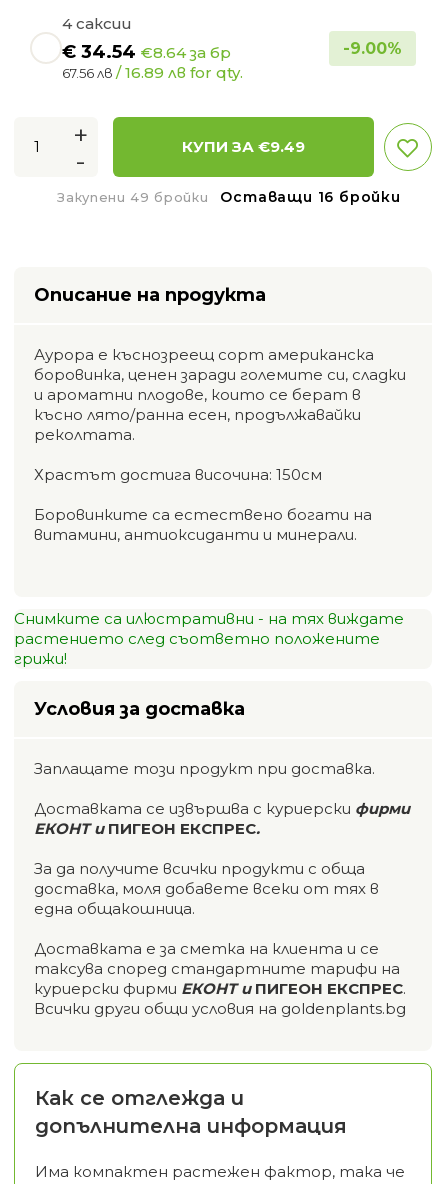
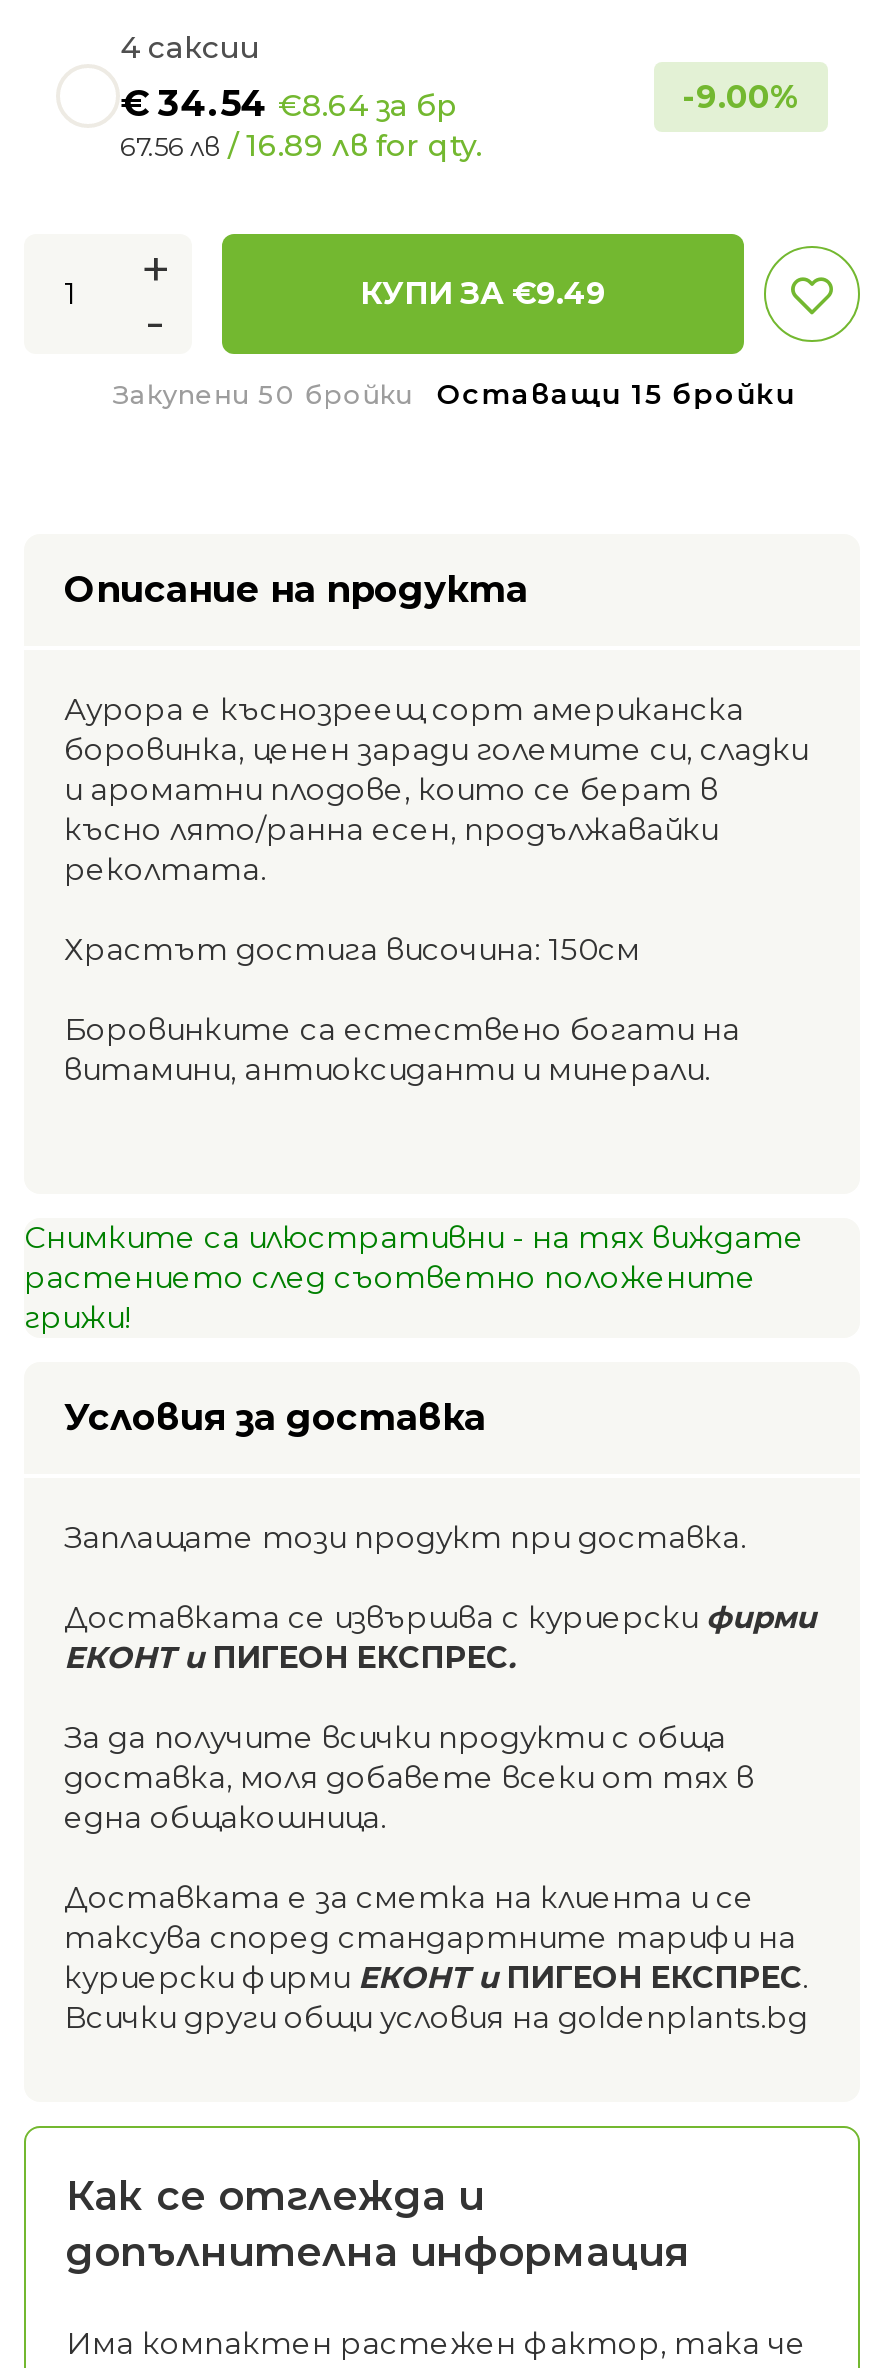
- Закупени 49 бройки
+ Закупени 50 бройки

- Оставащи 16 бройки
+ Оставащи 15 бройки
